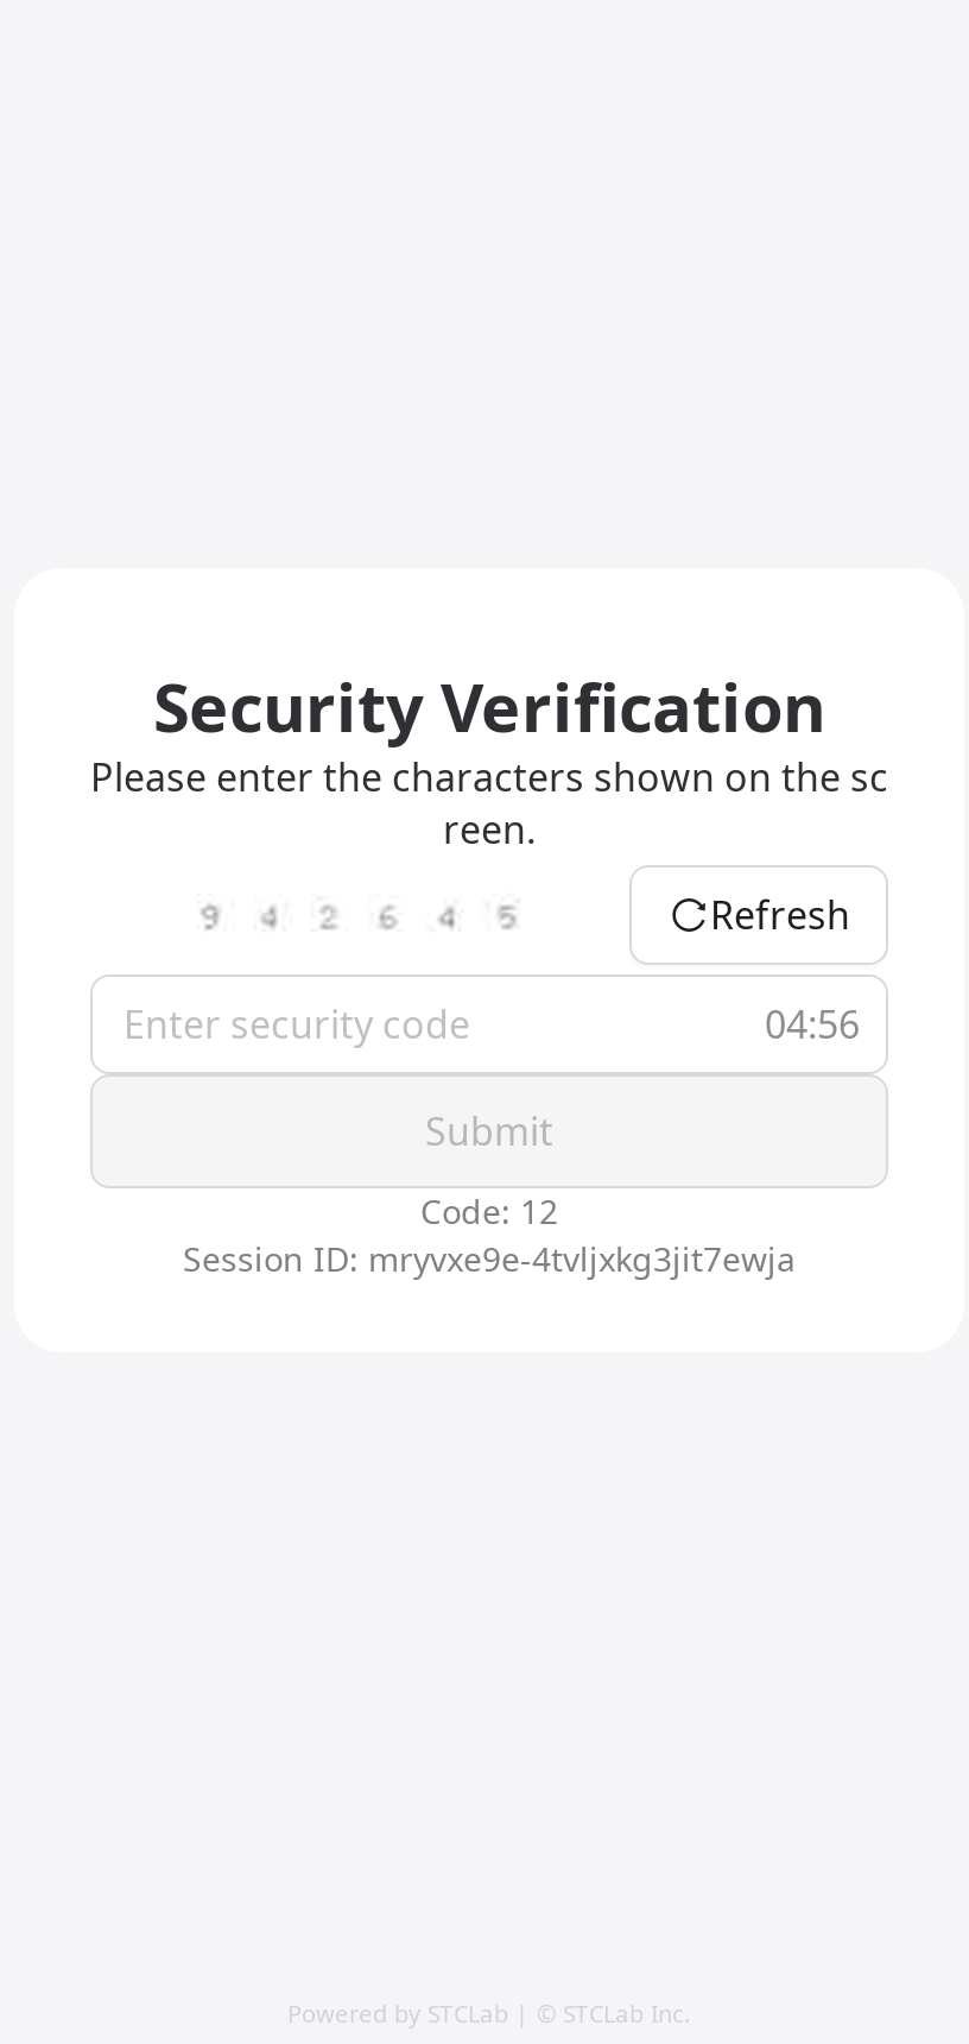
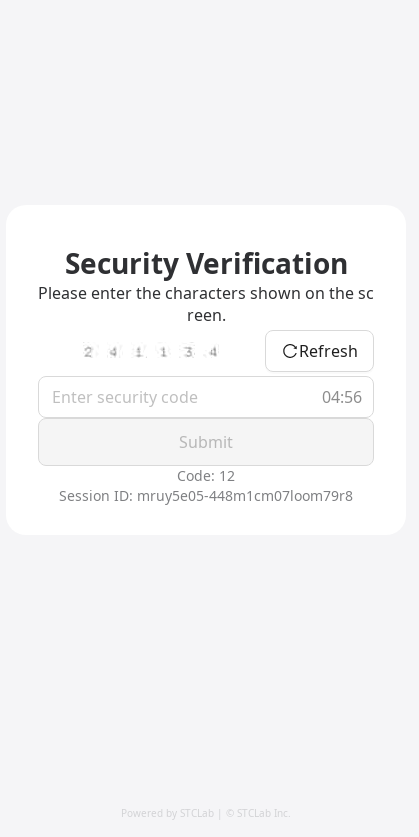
- Session ID: mryvxe9e-4tvljxkg3jit7ewja
+ Session ID: mruy5e05-448m1cm07loom79r8
